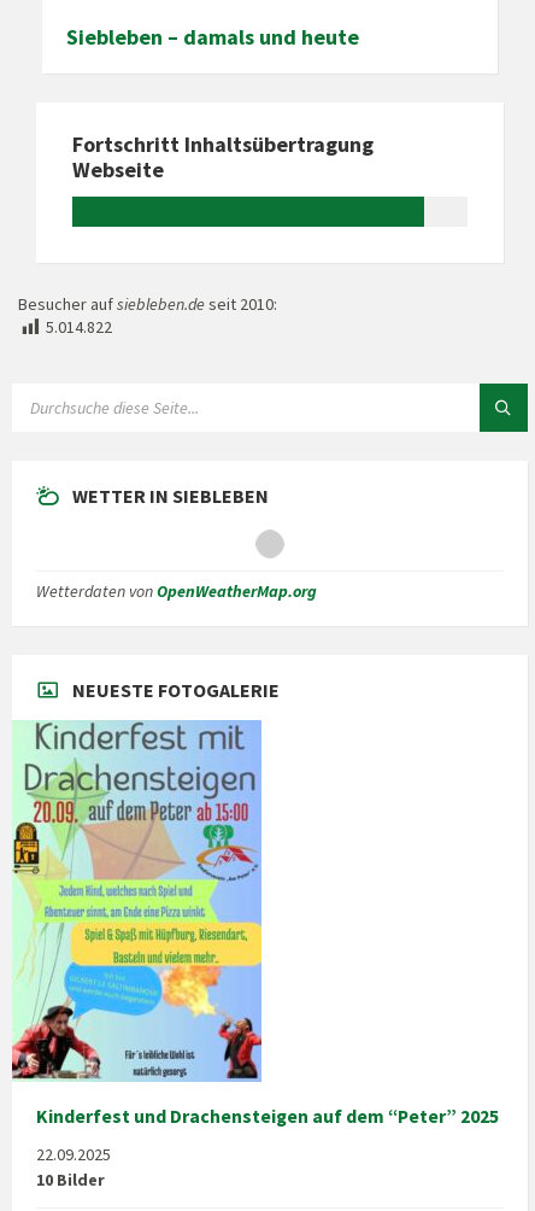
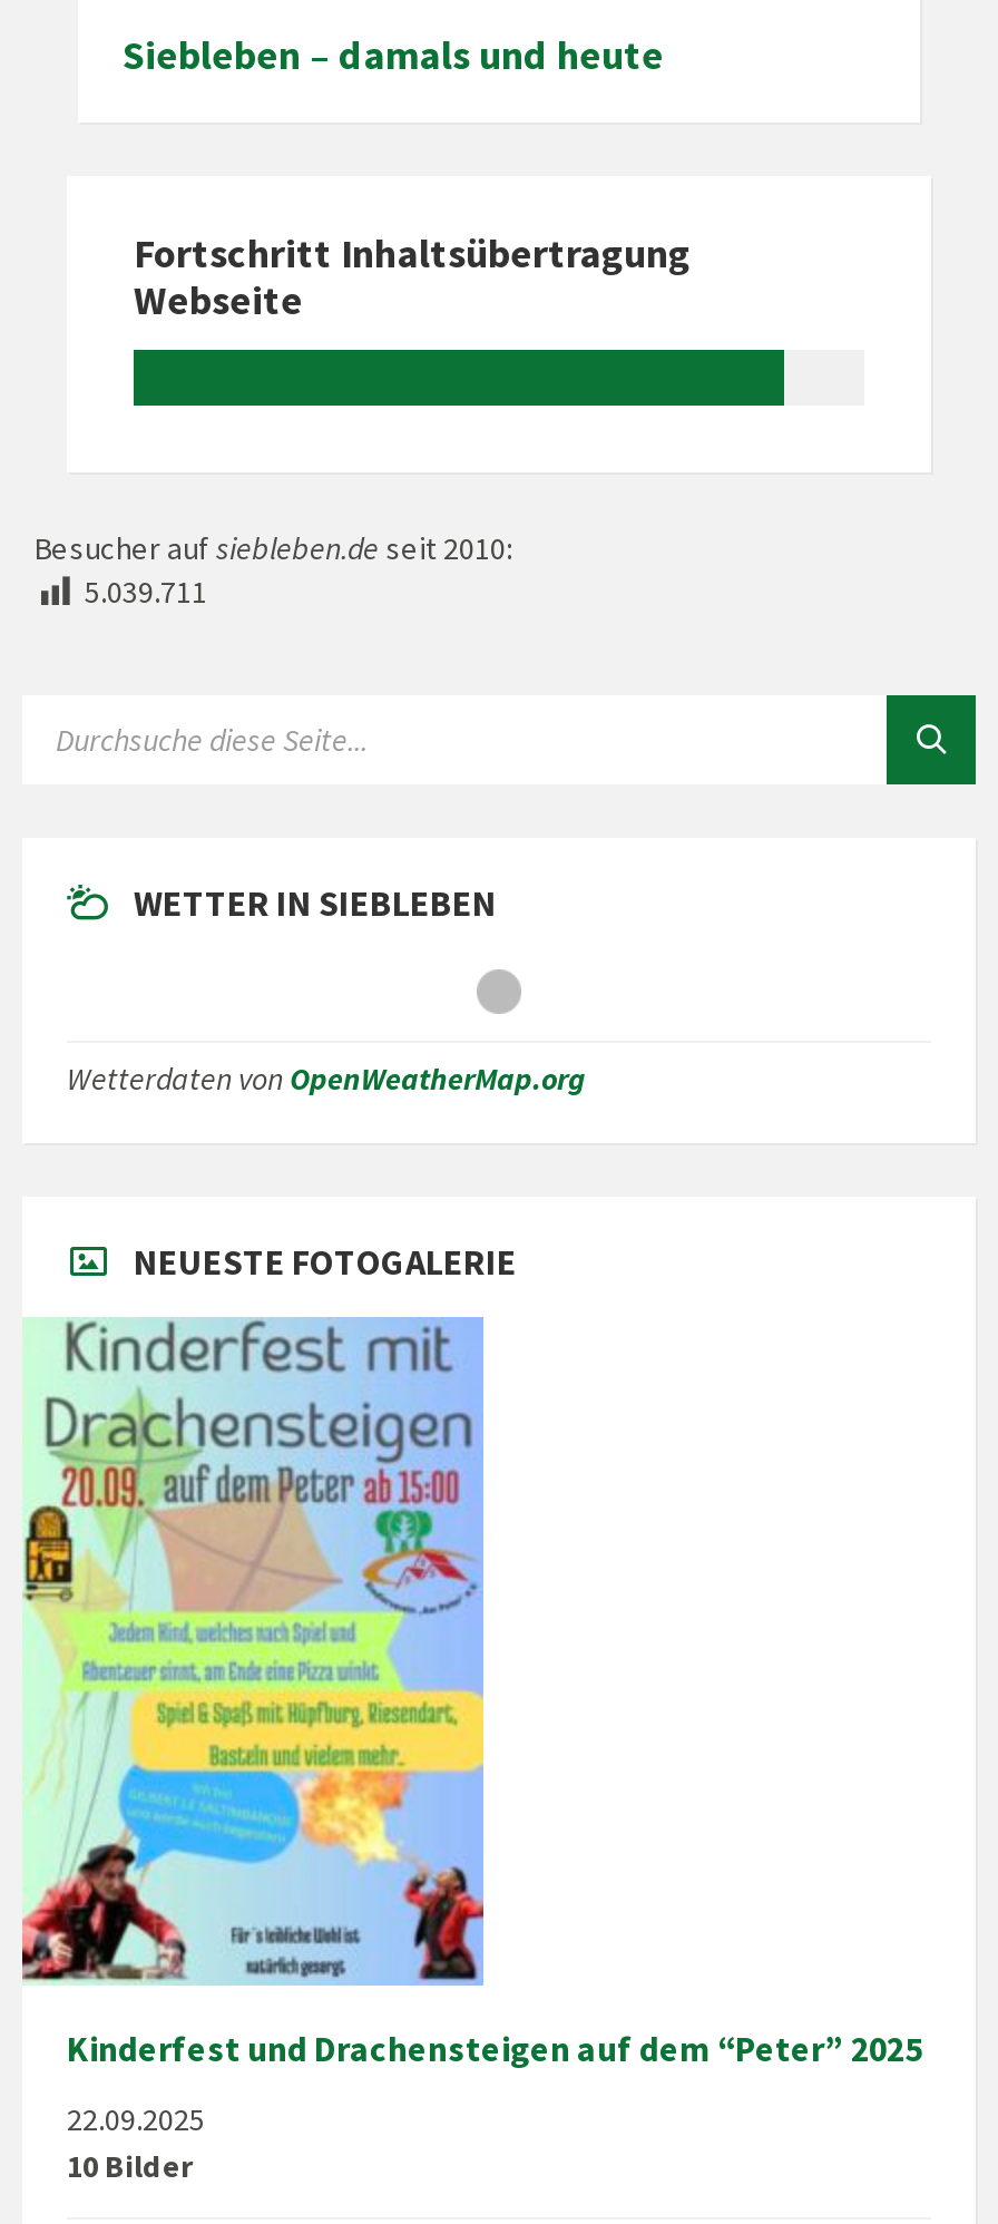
- 5.014.822
+ 5.039.711
